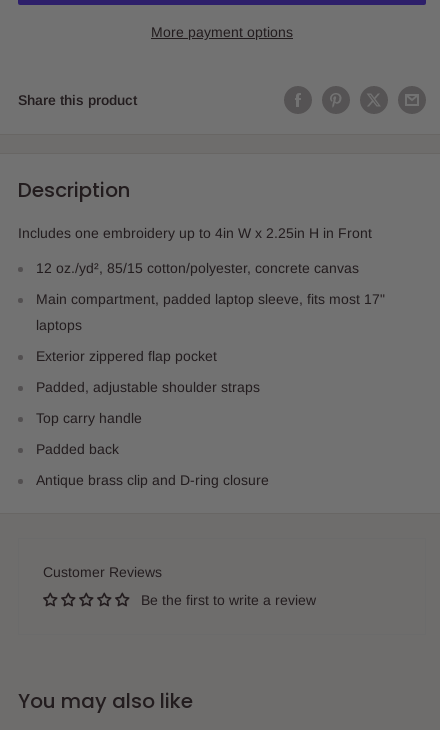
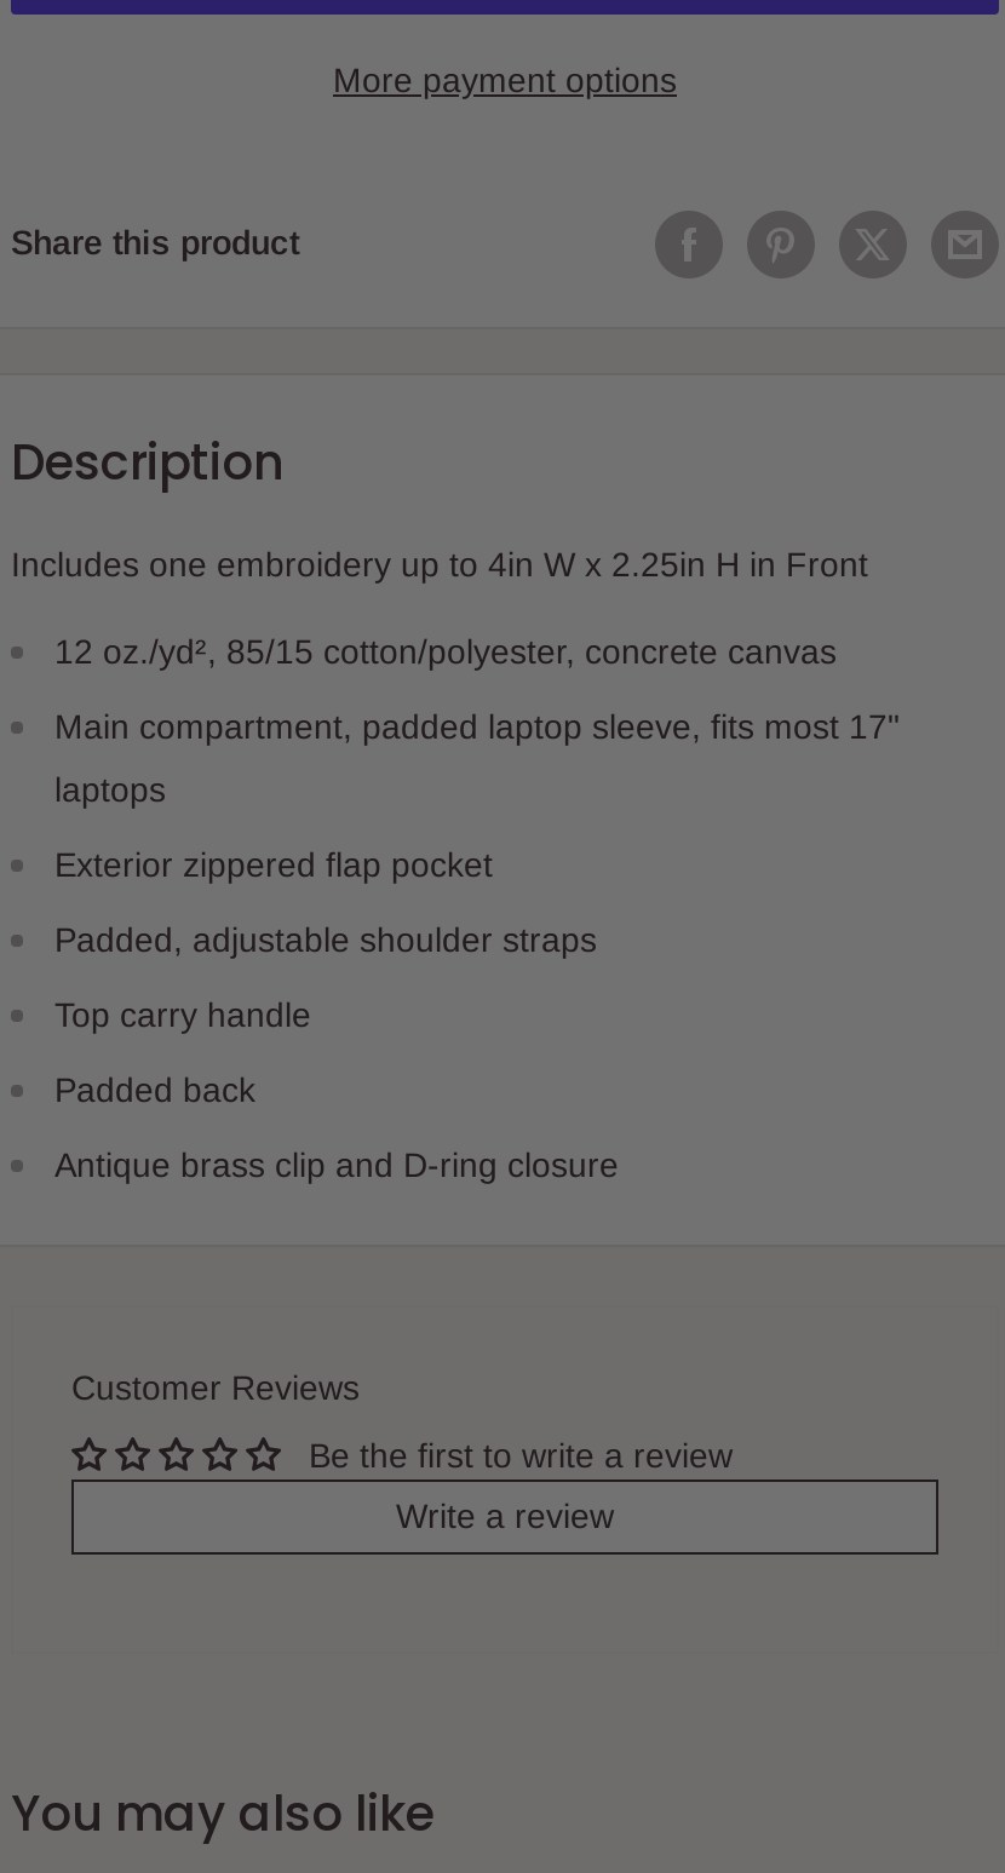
+ Write a review
